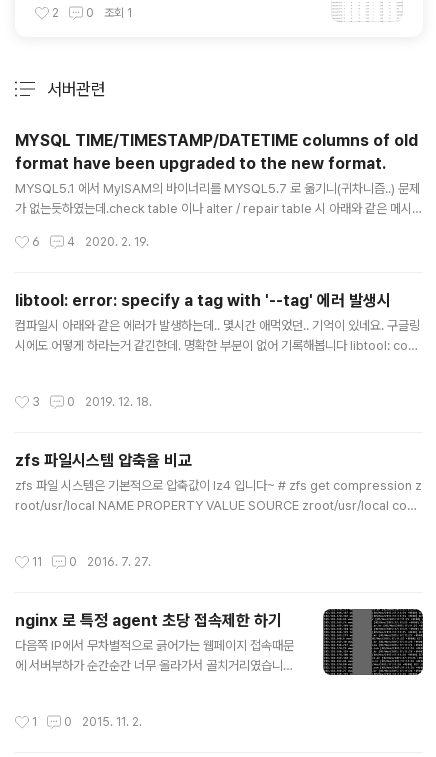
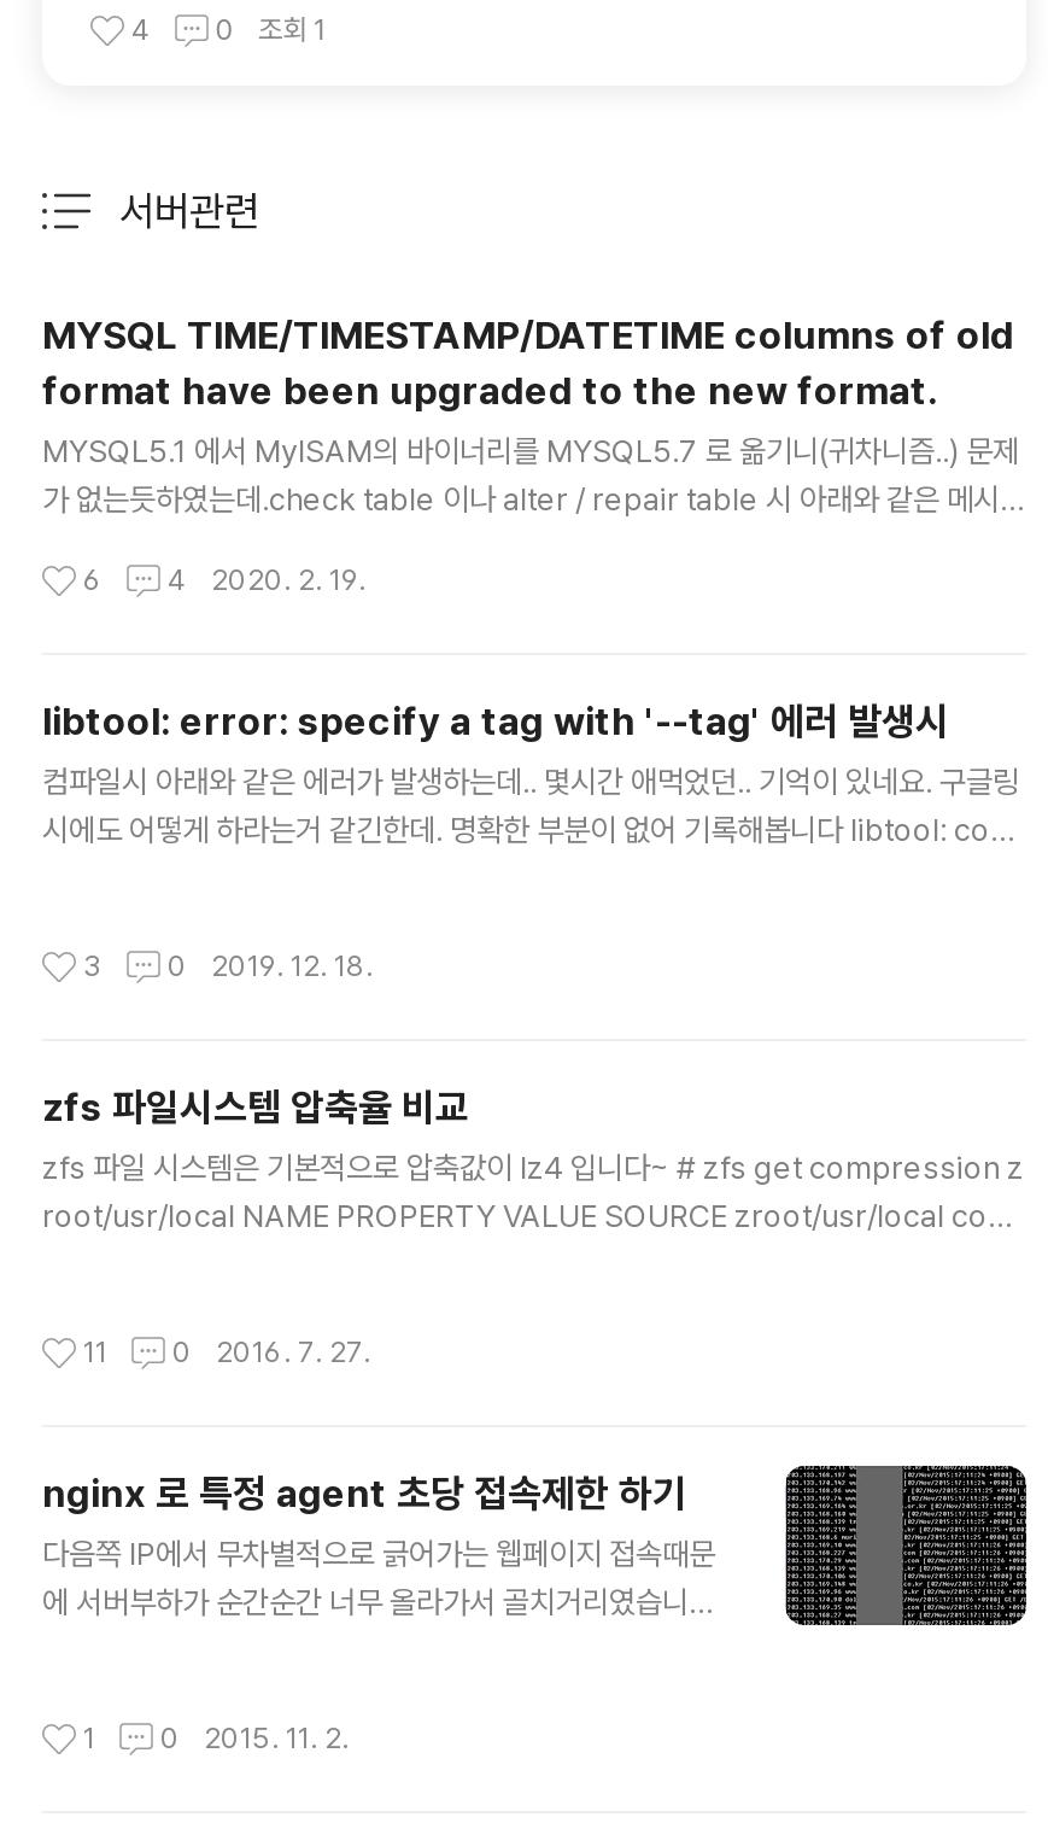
- 2 0 조회 1
+ 4 0 조회 1
